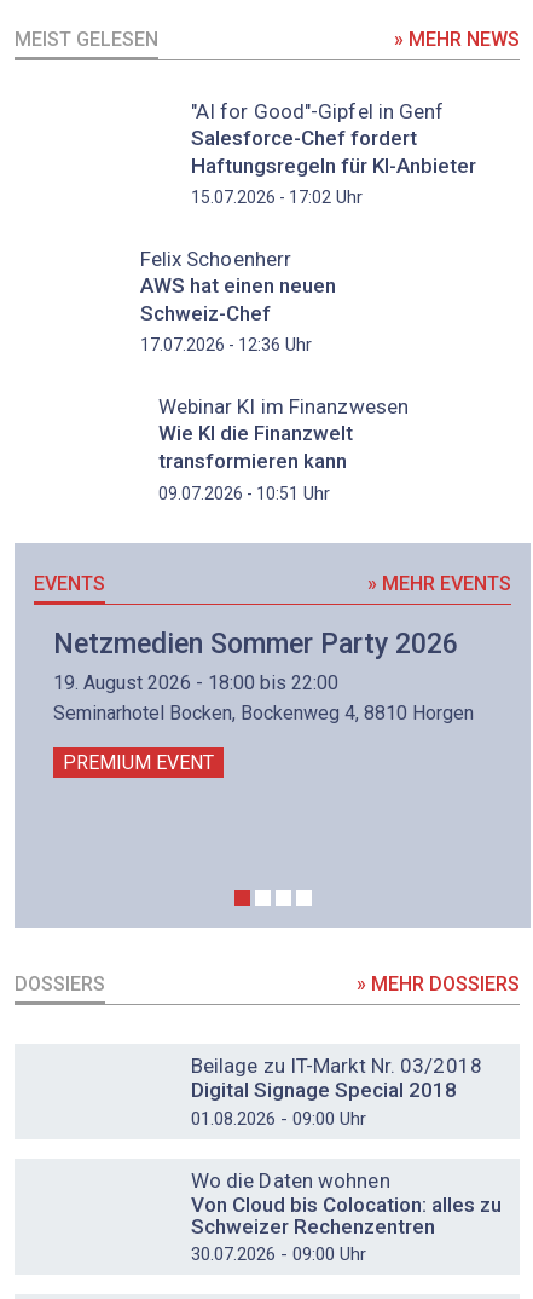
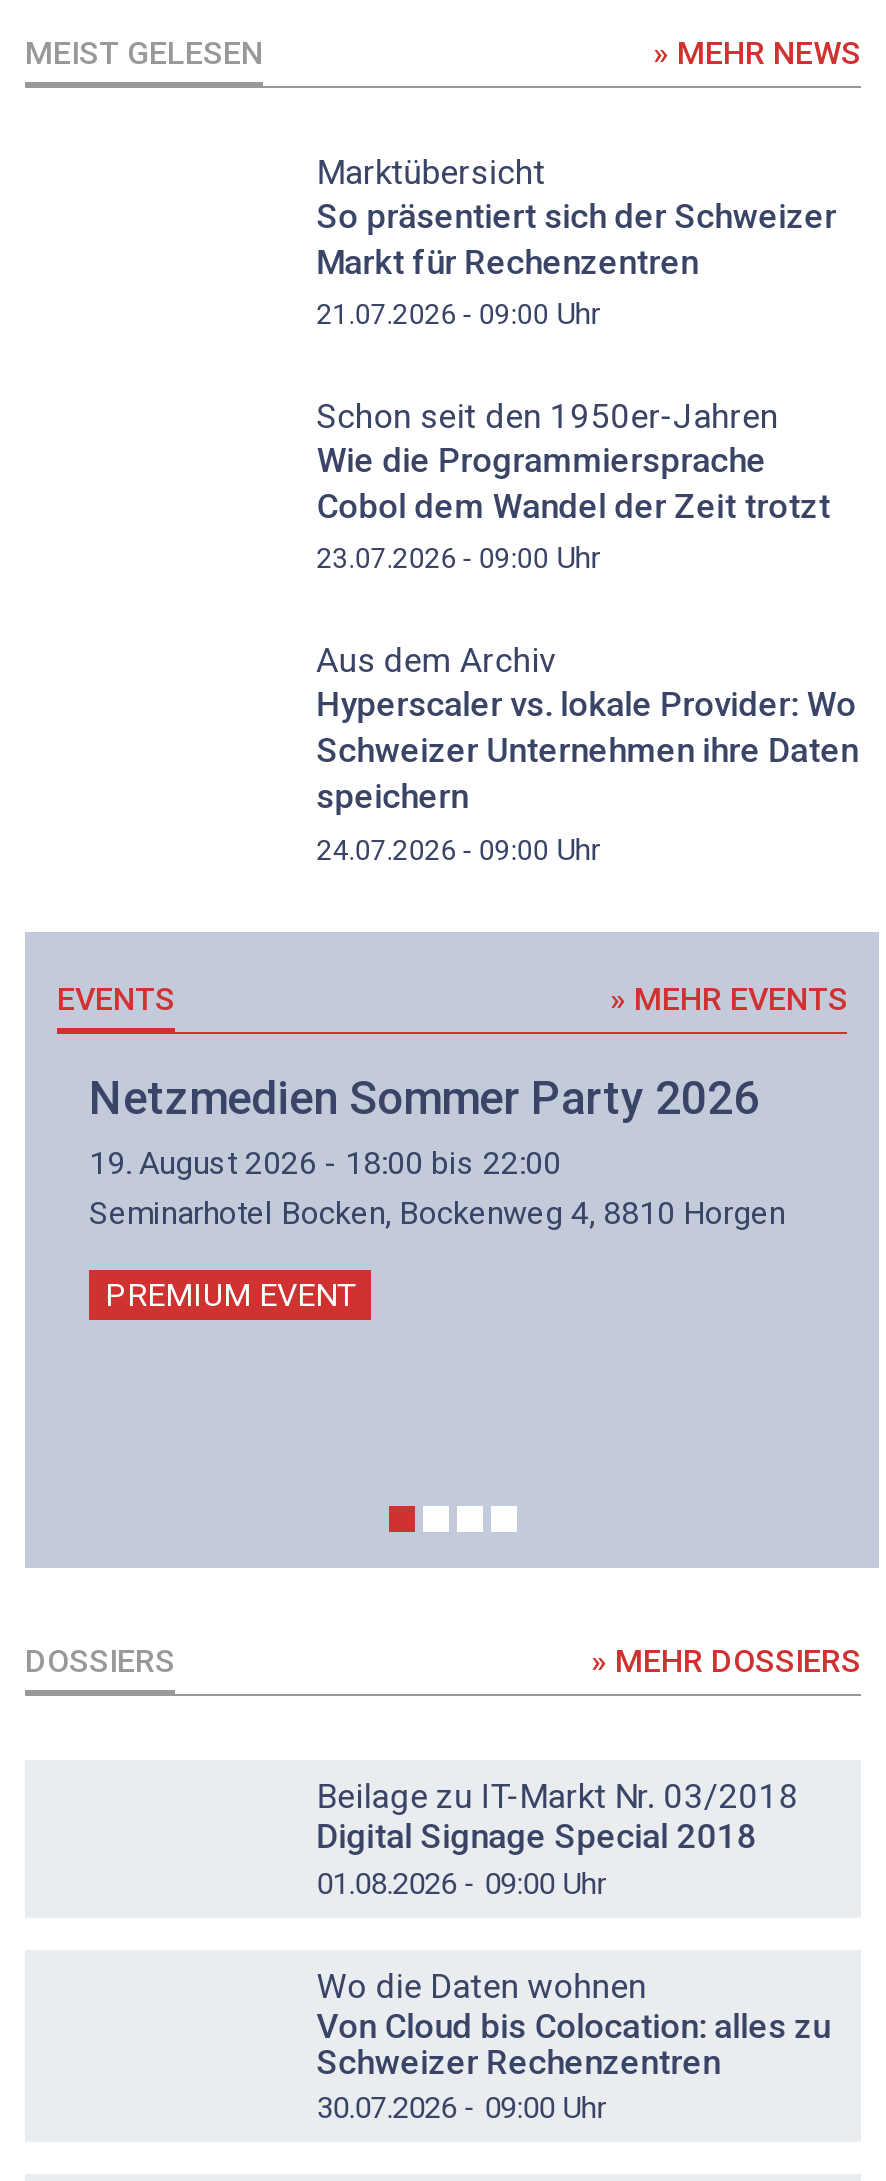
- "AI for Good"-Gipfel in Genf
- Salesforce-Chef fordert
- Haftungsregeln für KI-Anbieter
- 15.07.2026 - 17:02 Uhr
+ Marktübersicht
+ So präsentiert sich der Schweizer
+ Markt für Rechenzentren
+ 21.07.2026 - 09:00 Uhr

- Felix Schoenherr
- AWS hat einen neuen
- Schweiz-Chef
- 17.07.2026 - 12:36 Uhr
+ Schon seit den 1950er-Jahren
+ Wie die Programmiersprache
+ Cobol dem Wandel der Zeit trotzt
+ 23.07.2026 - 09:00 Uhr

- Webinar KI im Finanzwesen
- Wie KI die Finanzwelt
- transformieren kann
- 09.07.2026 - 10:51 Uhr
+ Aus dem Archiv
+ Hyperscaler vs. lokale Provider: Wo
+ Schweizer Unternehmen ihre Daten
+ speichern
+ 24.07.2026 - 09:00 Uhr
